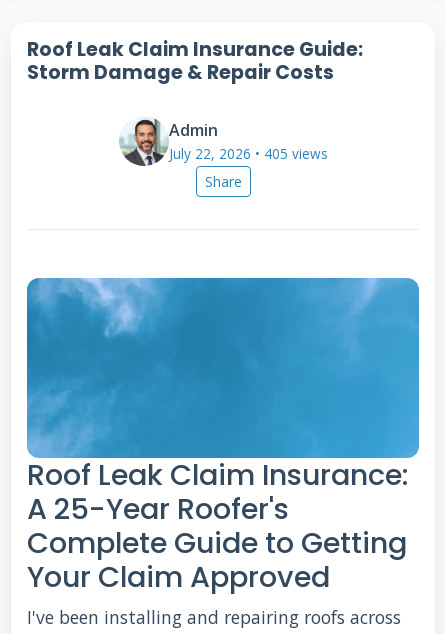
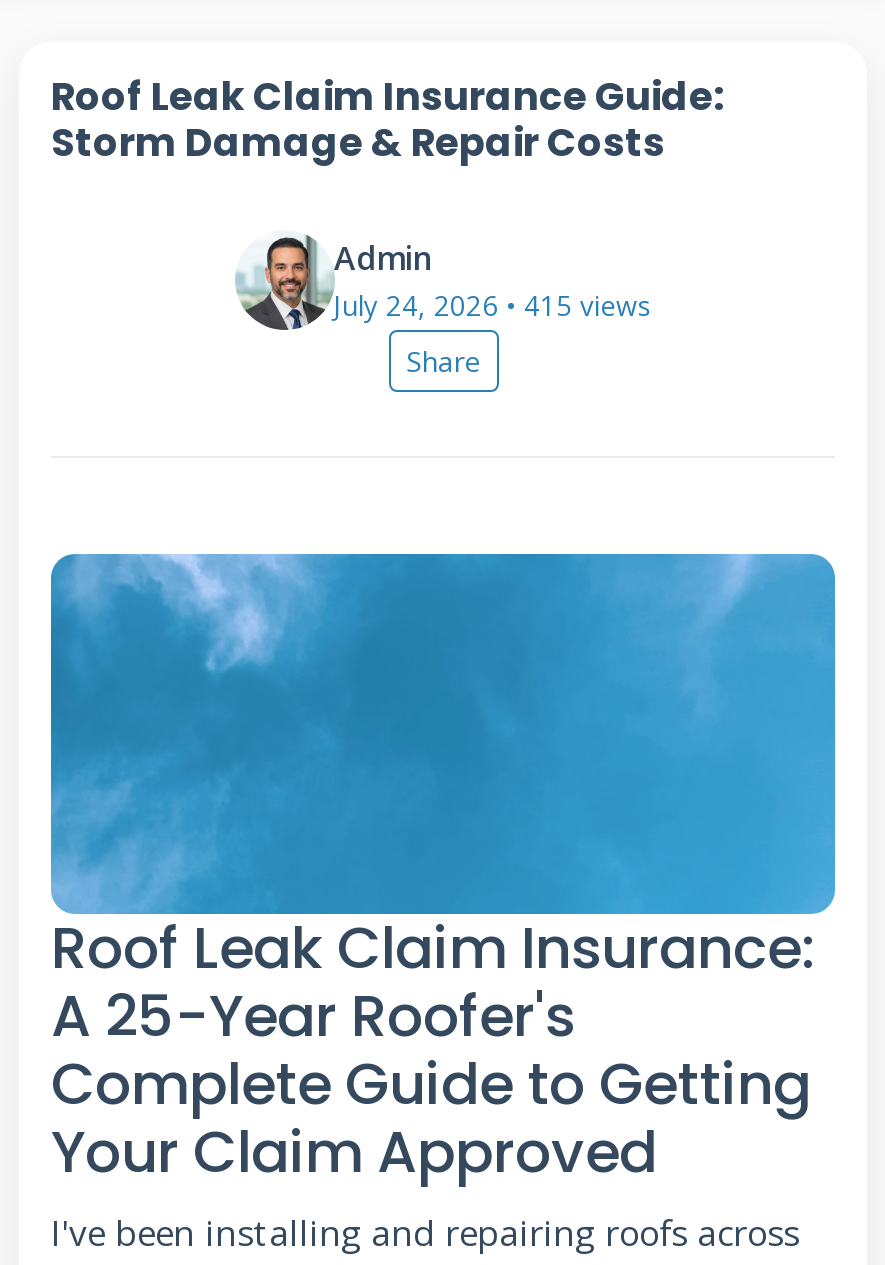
- July 22, 2026 • 405 views
+ July 24, 2026 • 415 views
